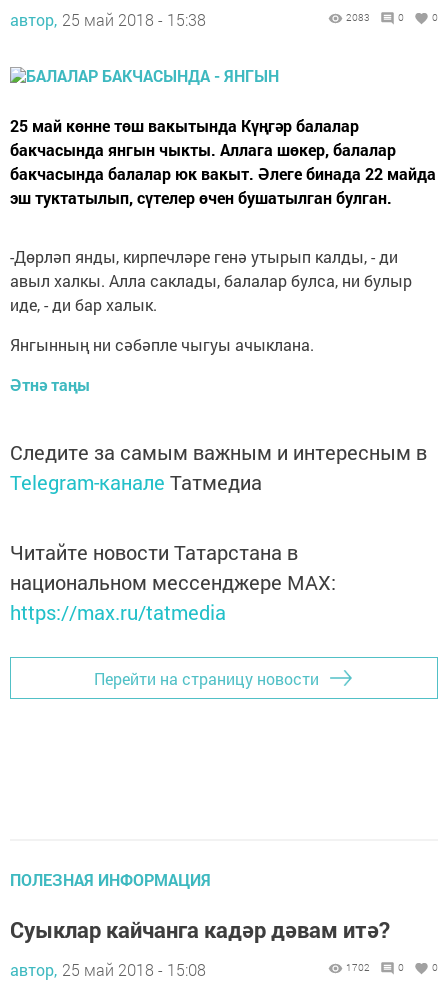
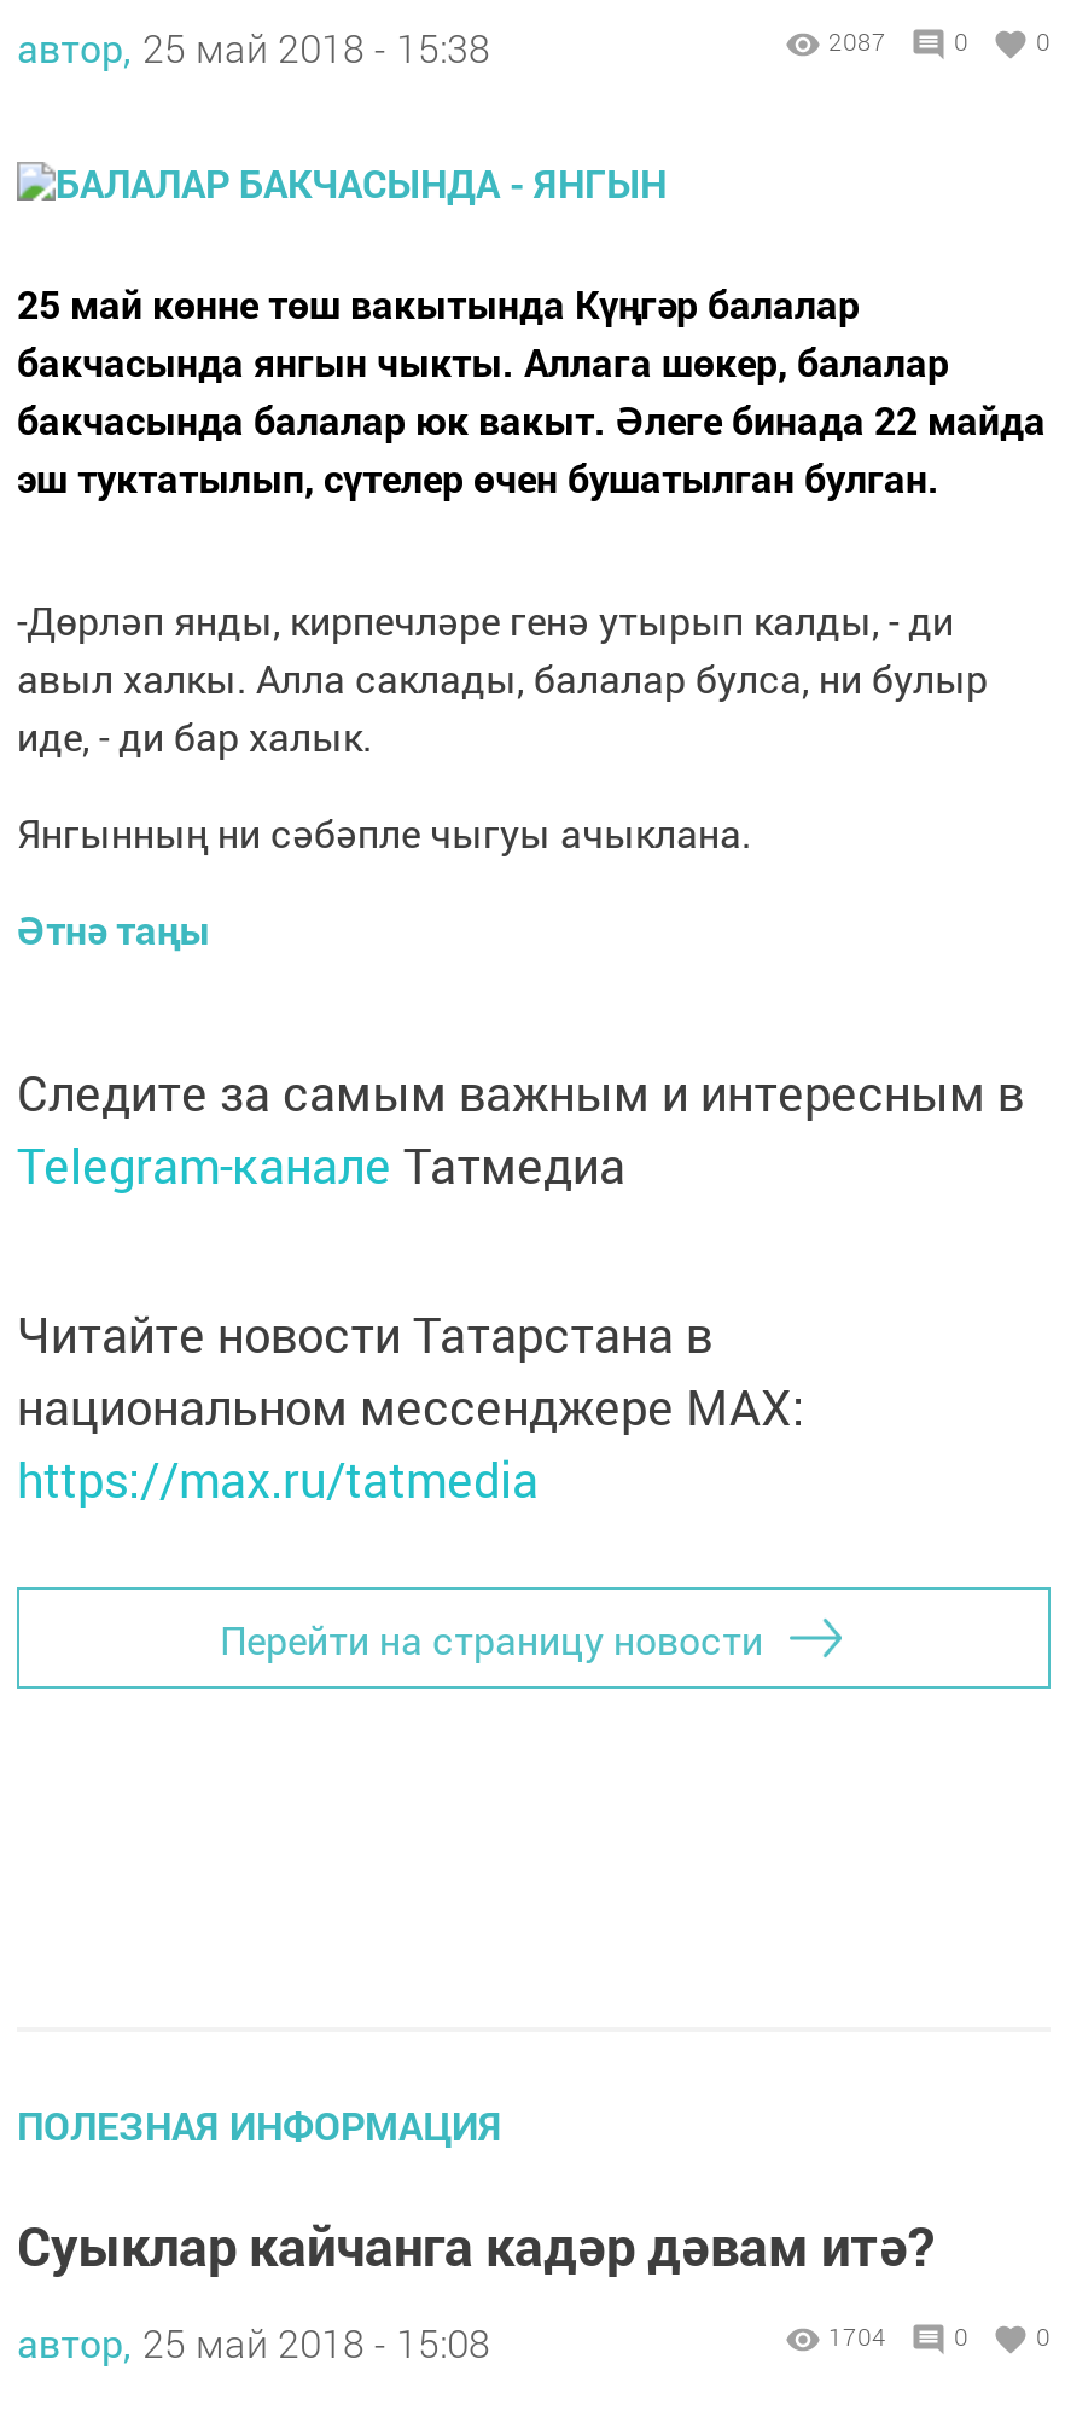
- 2083
+ 2087

- 1702
+ 1704
